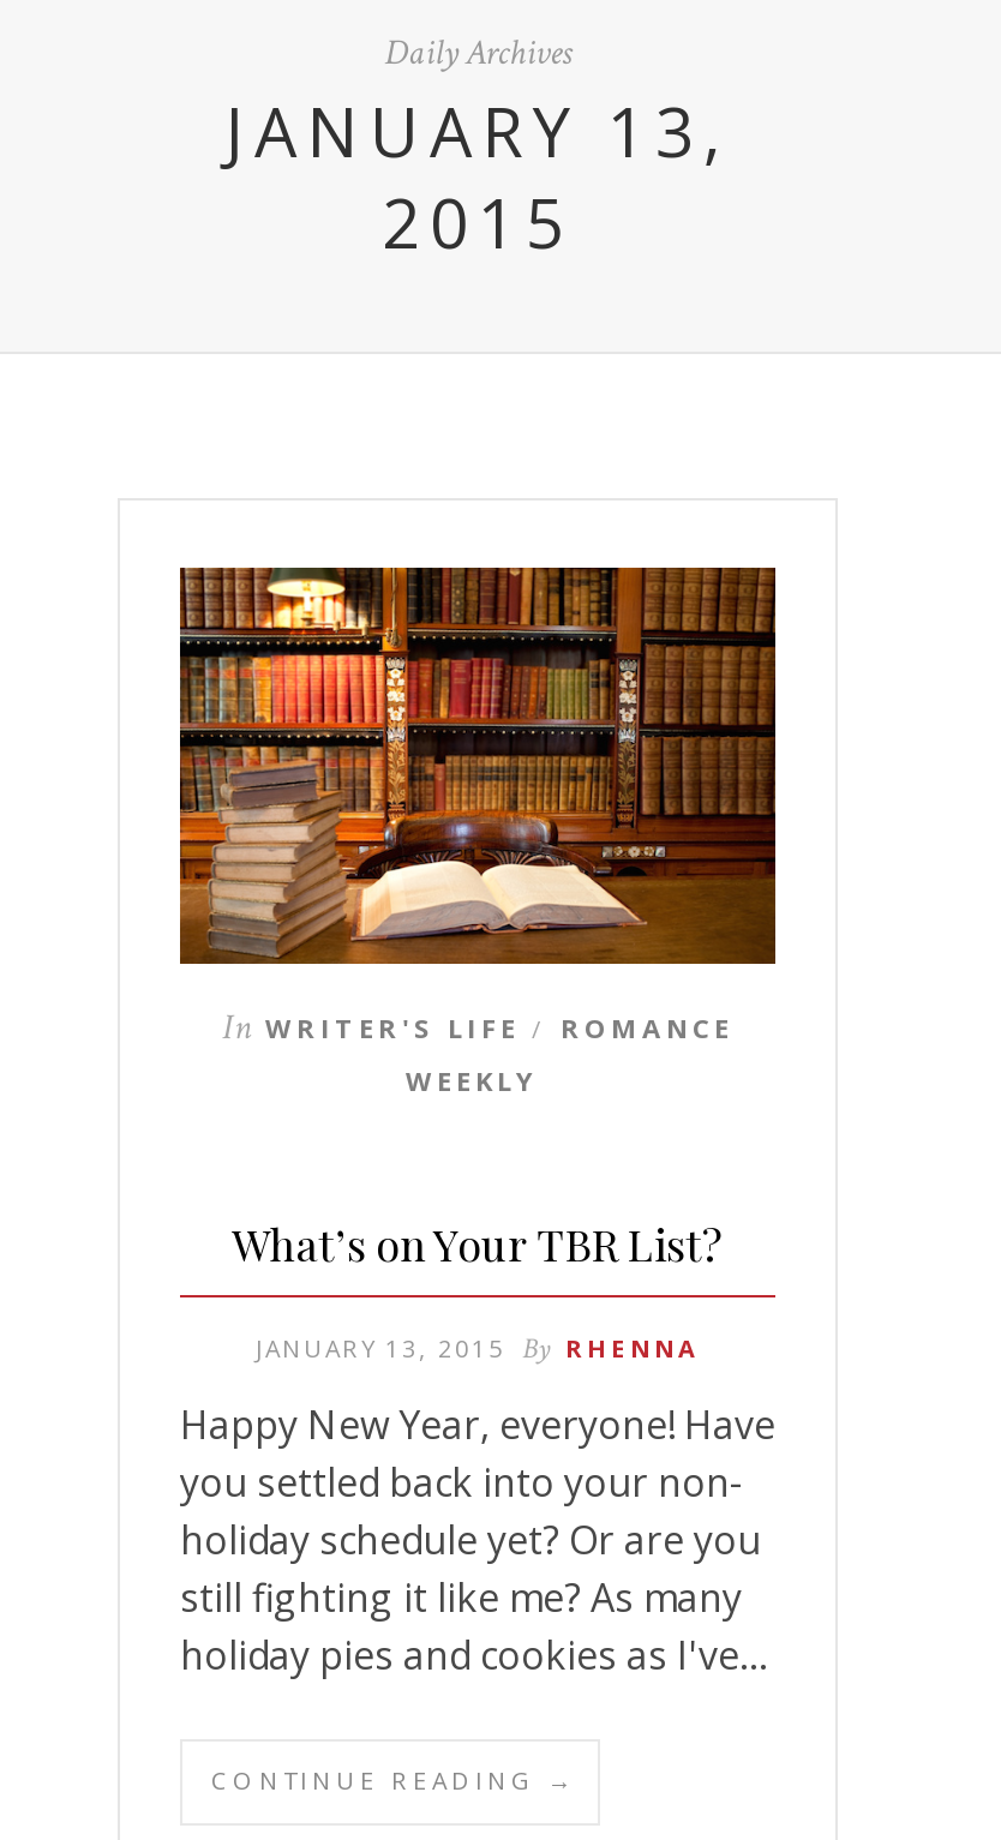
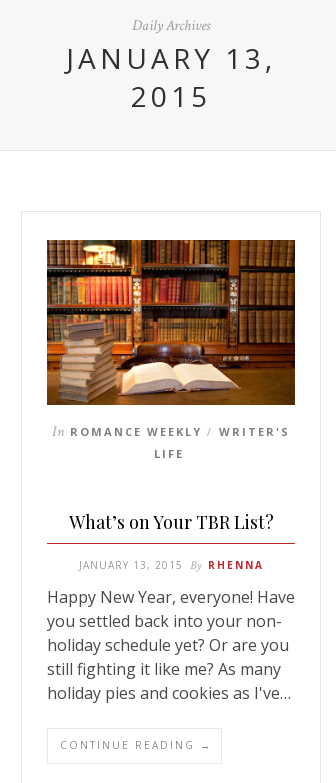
- In WRITER'S LIFE / ROMANCE
- WEEKLY
+ In ROMANCE WEEKLY / WRITER'S
+ LIFE
